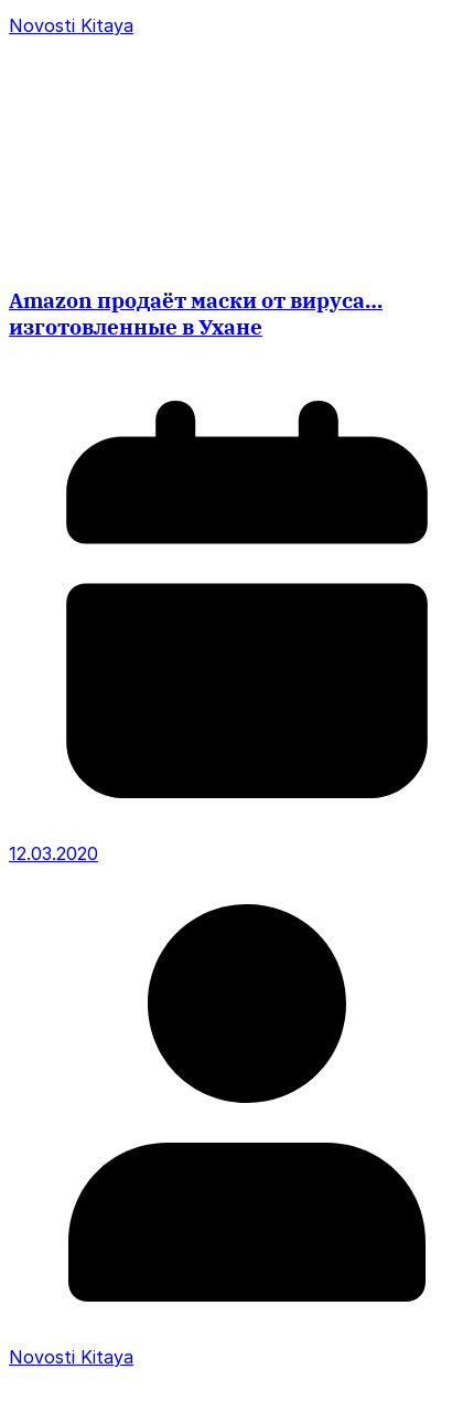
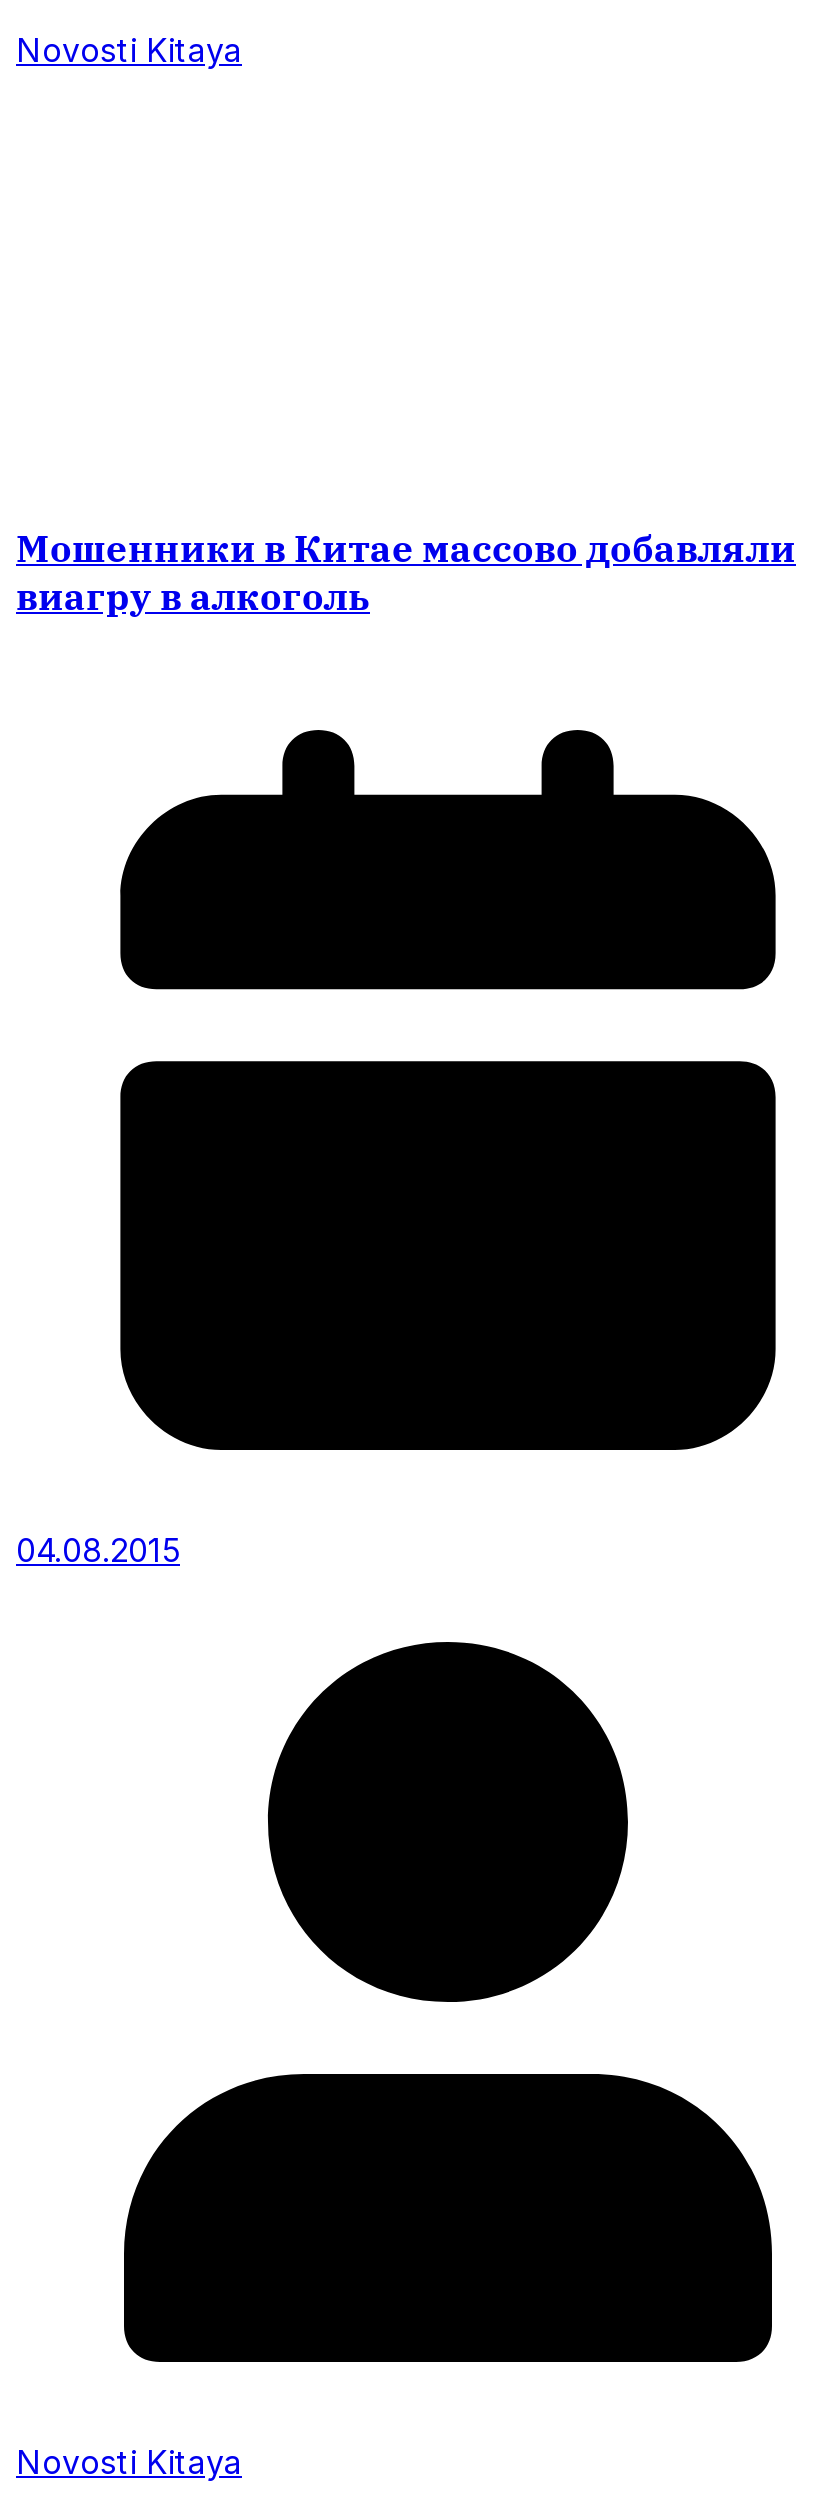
- Amazon продаёт маски от вируса…
- изготовленные в Ухане
+ Мошенники в Китае массово добавляли
+ виагру в алкоголь

- 12.03.2020
+ 04.08.2015
